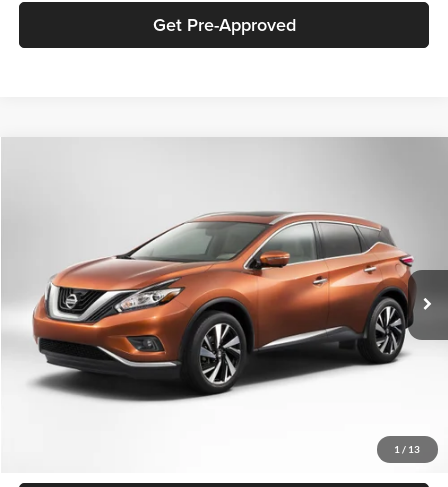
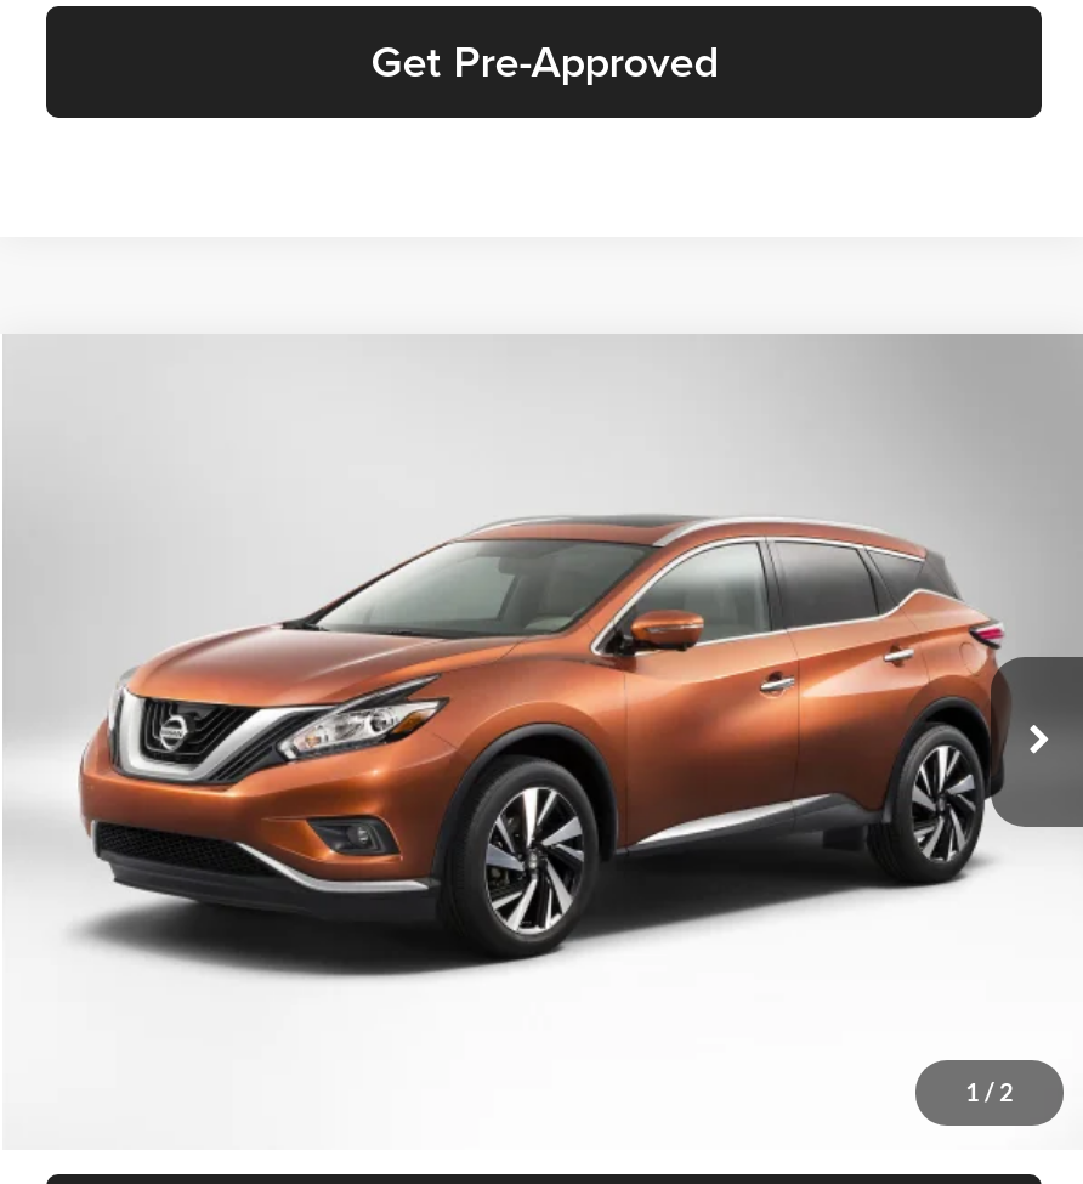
- 1 / 13
+ 1 / 2
